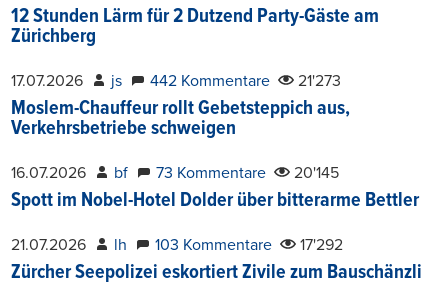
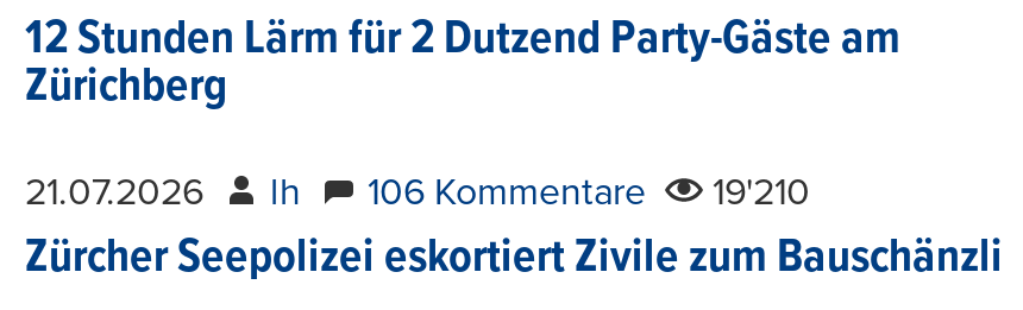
- 17.07.2026
- js
- 442 Kommentare
- 21'273
- Moslem-Chauffeur rollt Gebetsteppich aus,
- Verkehrsbetriebe schweigen
- 16.07.2026
- bf
- 73 Kommentare
- 20'145
- Spott im Nobel-Hotel Dolder über bitterarme Bettler

- 103 Kommentare
+ 106 Kommentare

- 17'292
+ 19'210
